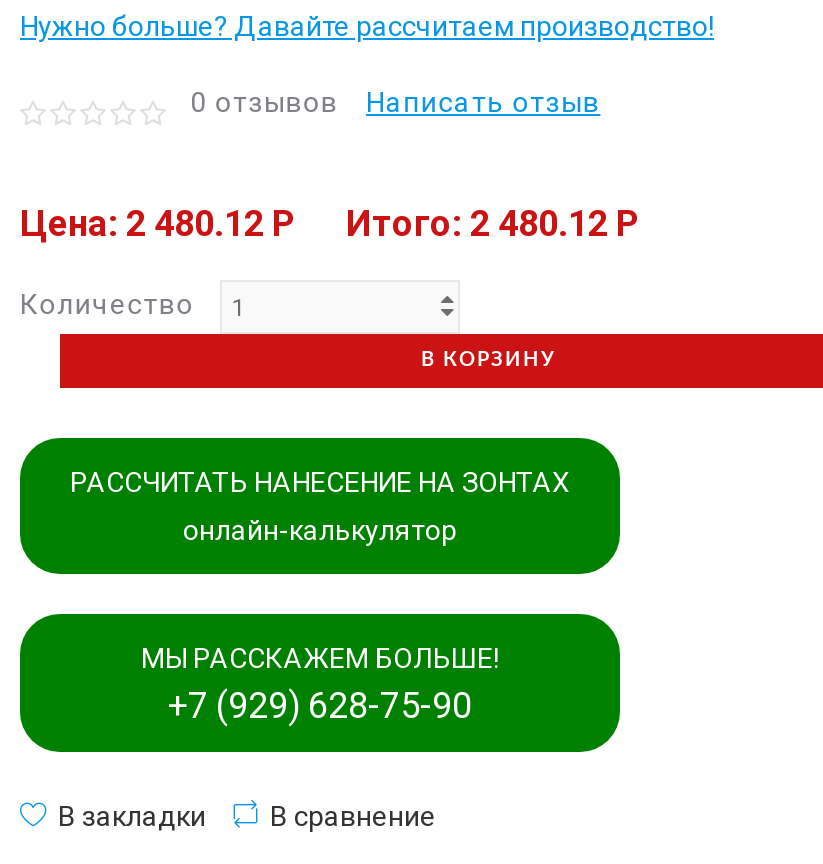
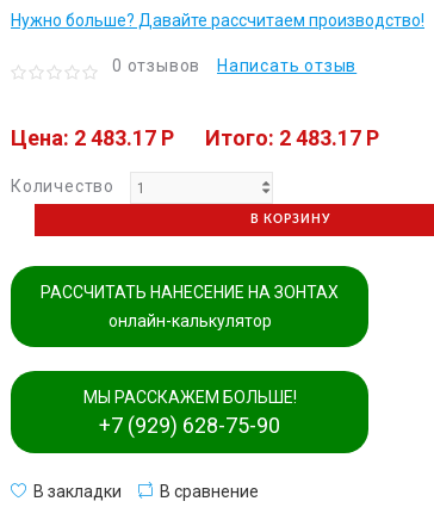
- Цена: 2 480.12 P
+ Цена: 2 483.17 P

- Итого: 2 480.12 P
+ Итого: 2 483.17 P
